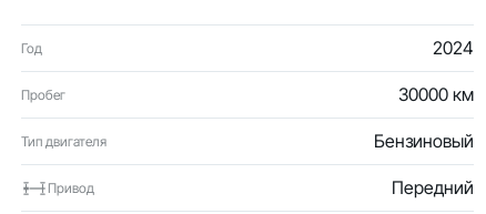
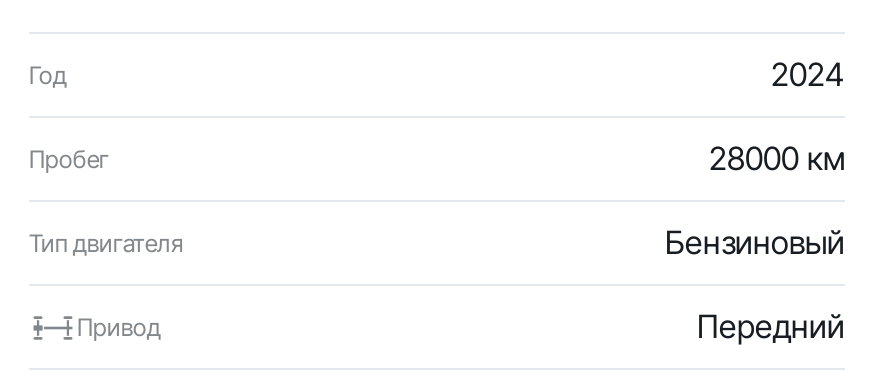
- 30000 км
+ 28000 км
